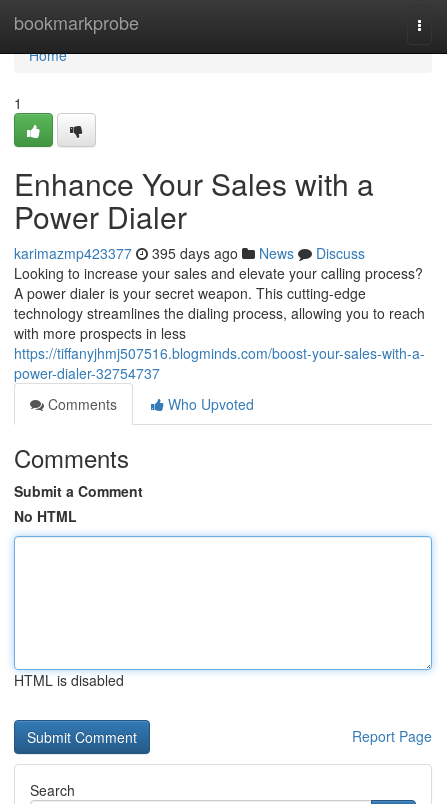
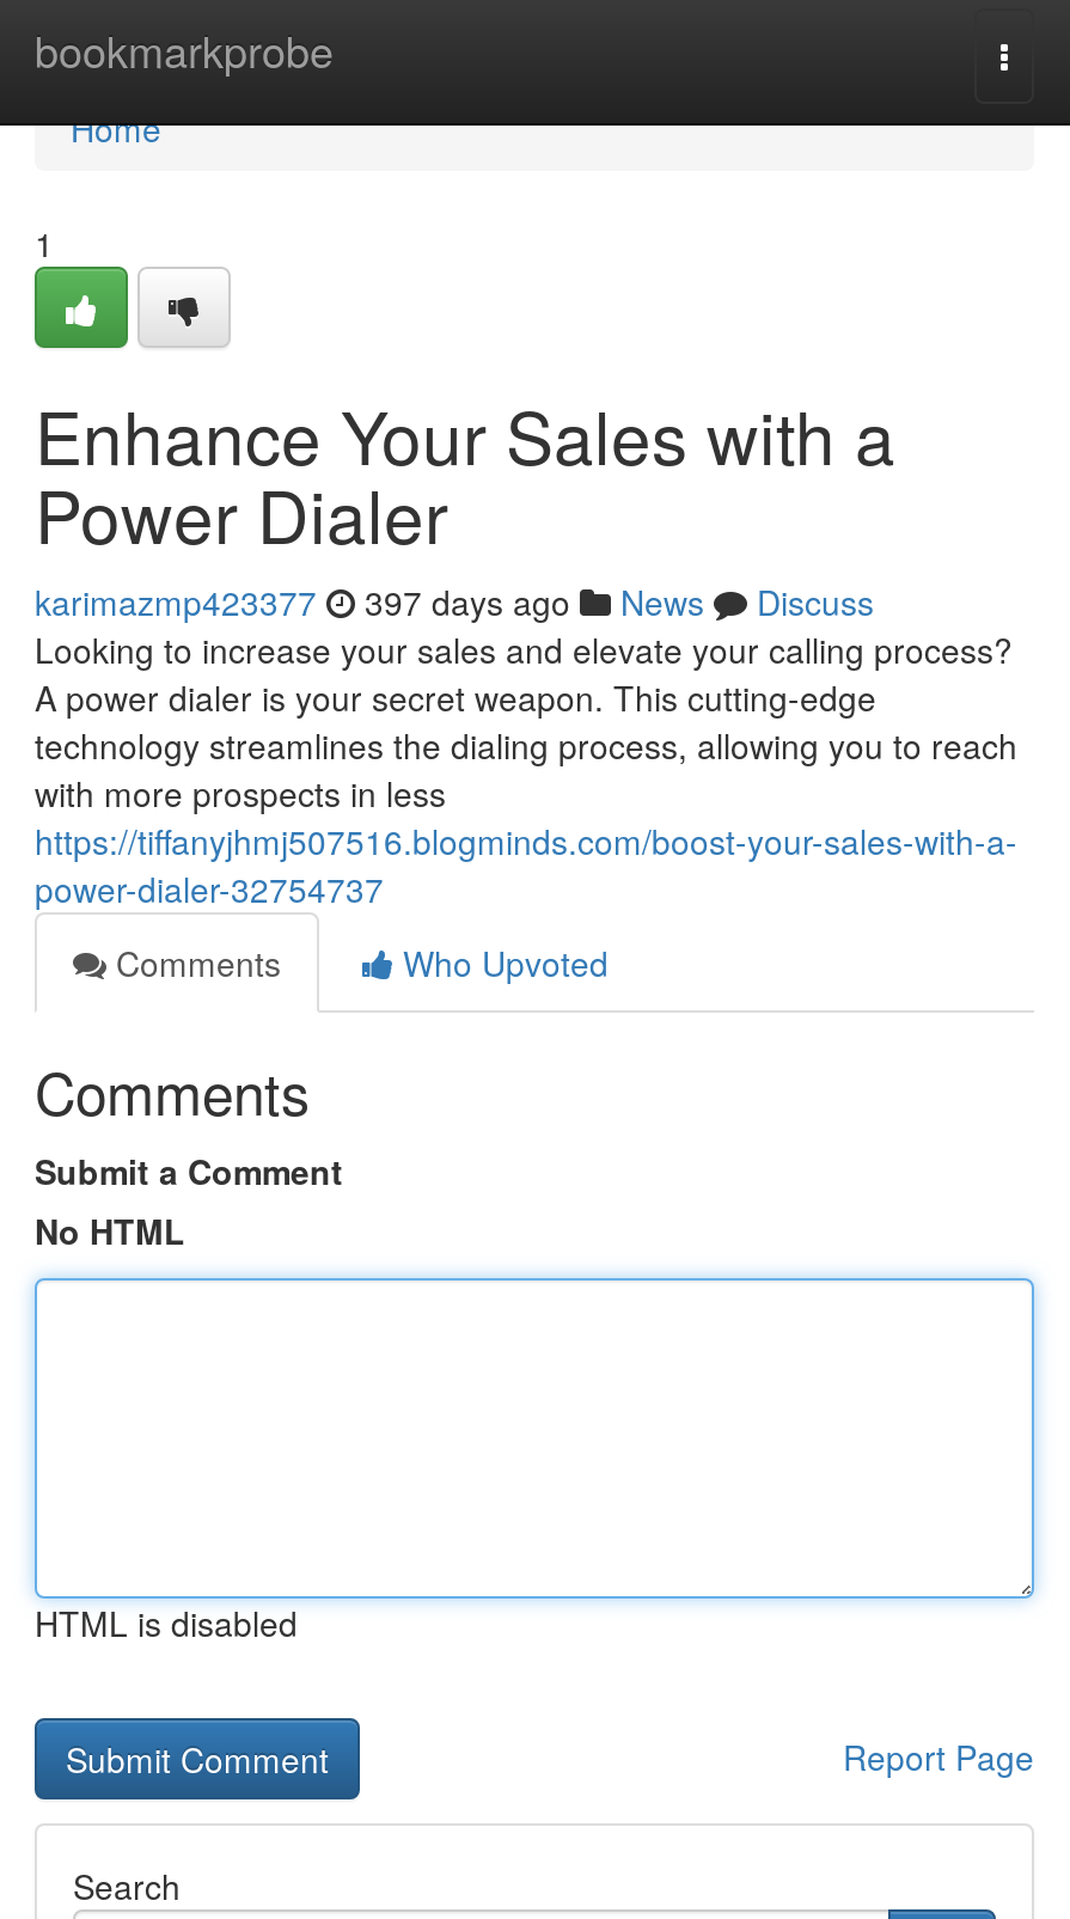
- karimazmp423377 395 days ago News Discuss
+ karimazmp423377 397 days ago News Discuss
